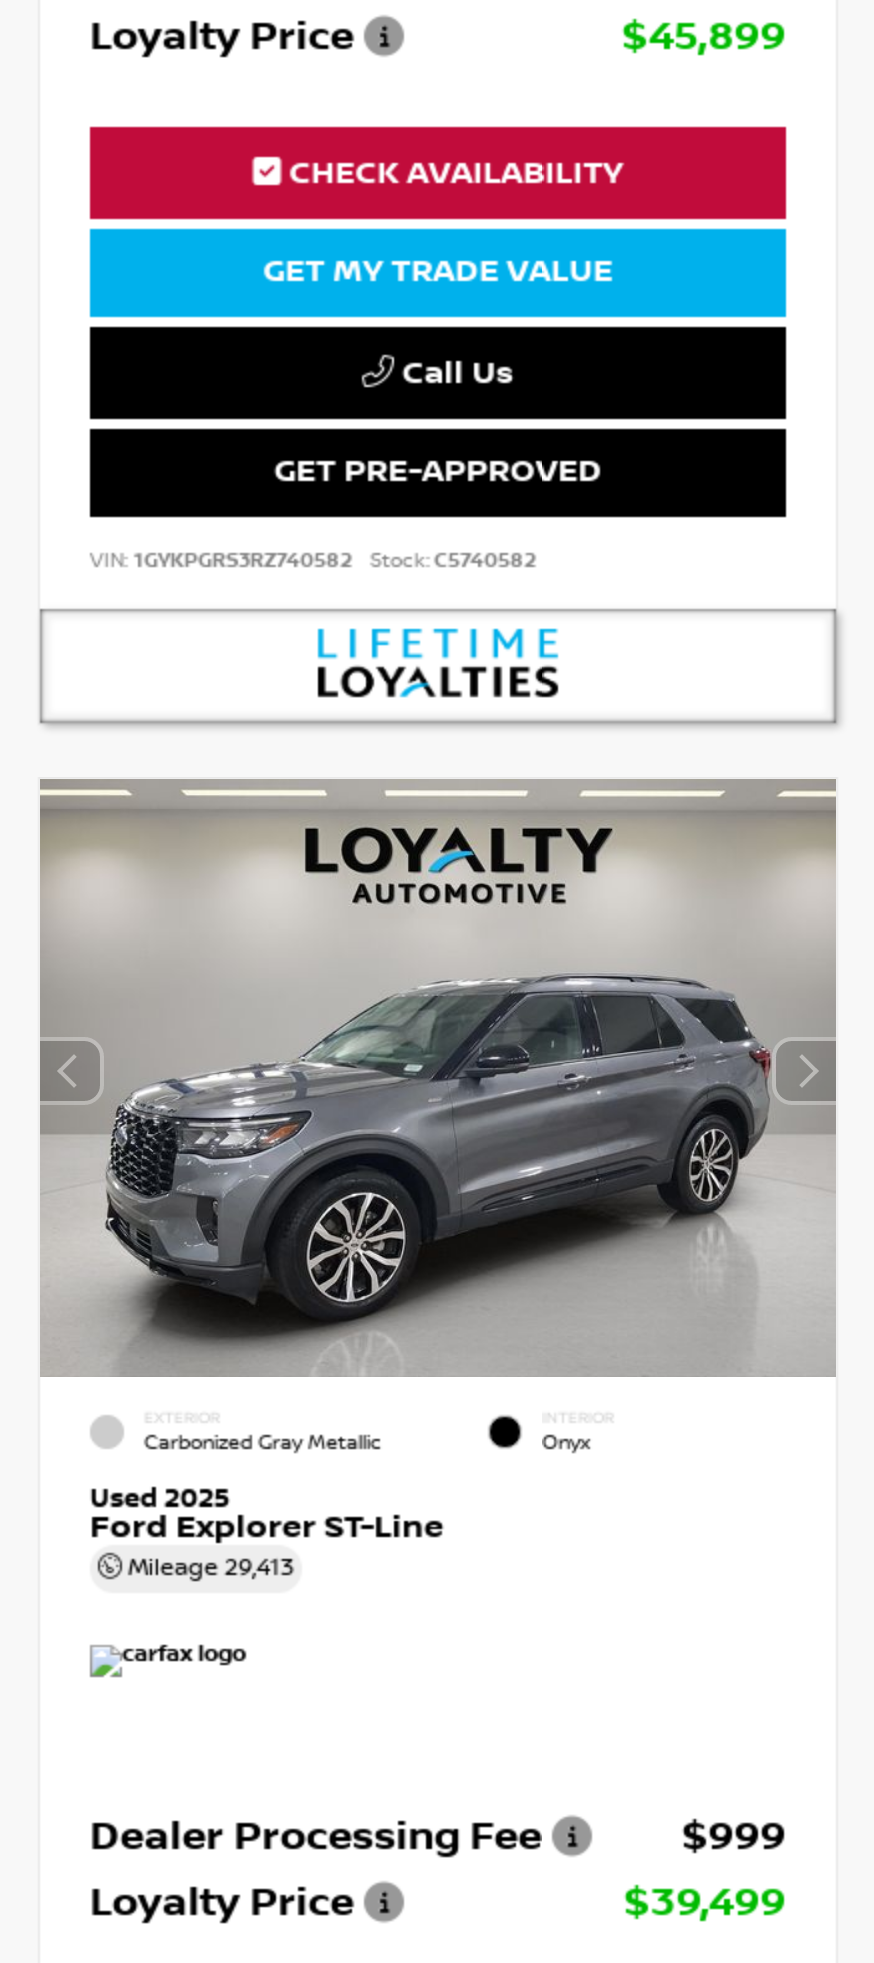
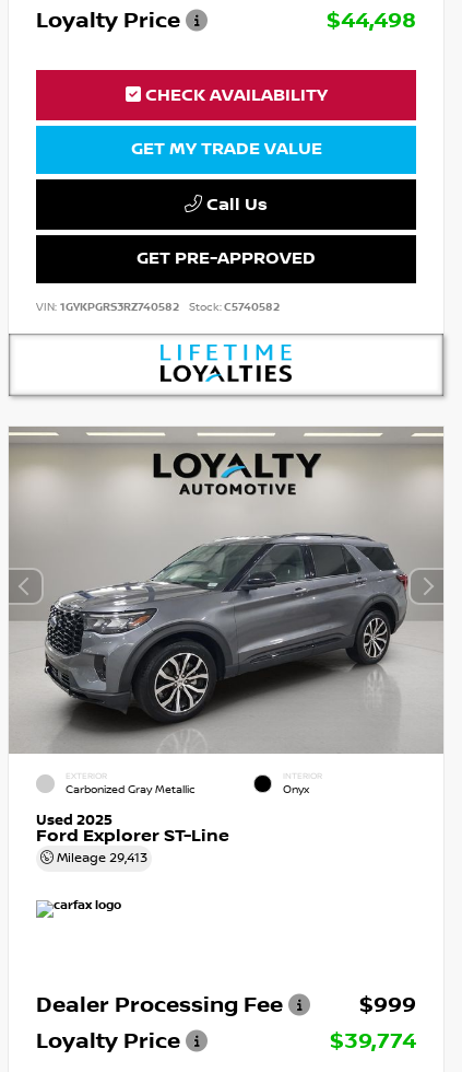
- $45,899
+ $44,498

- $39,499
+ $39,774
